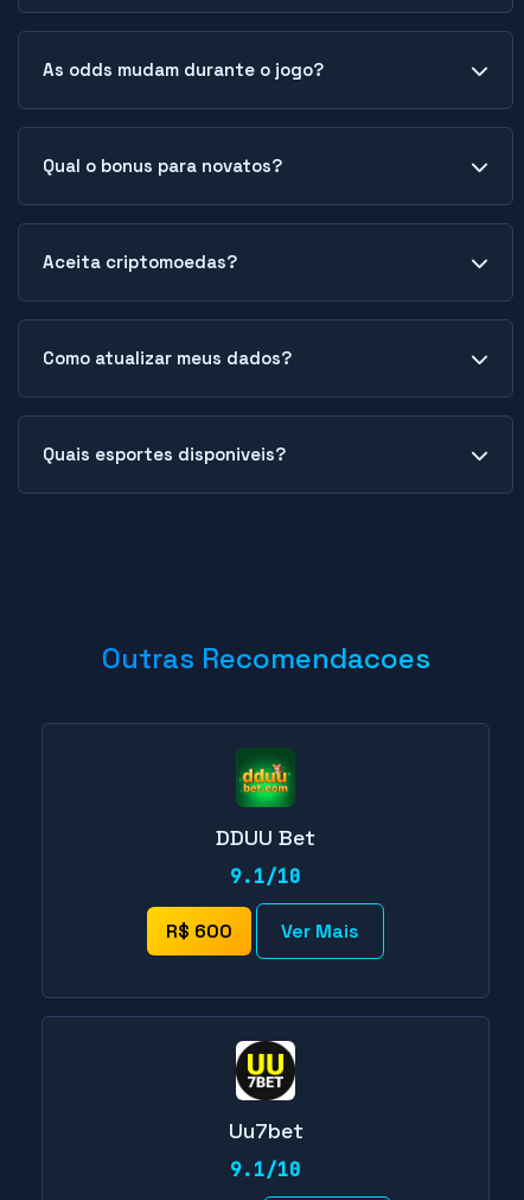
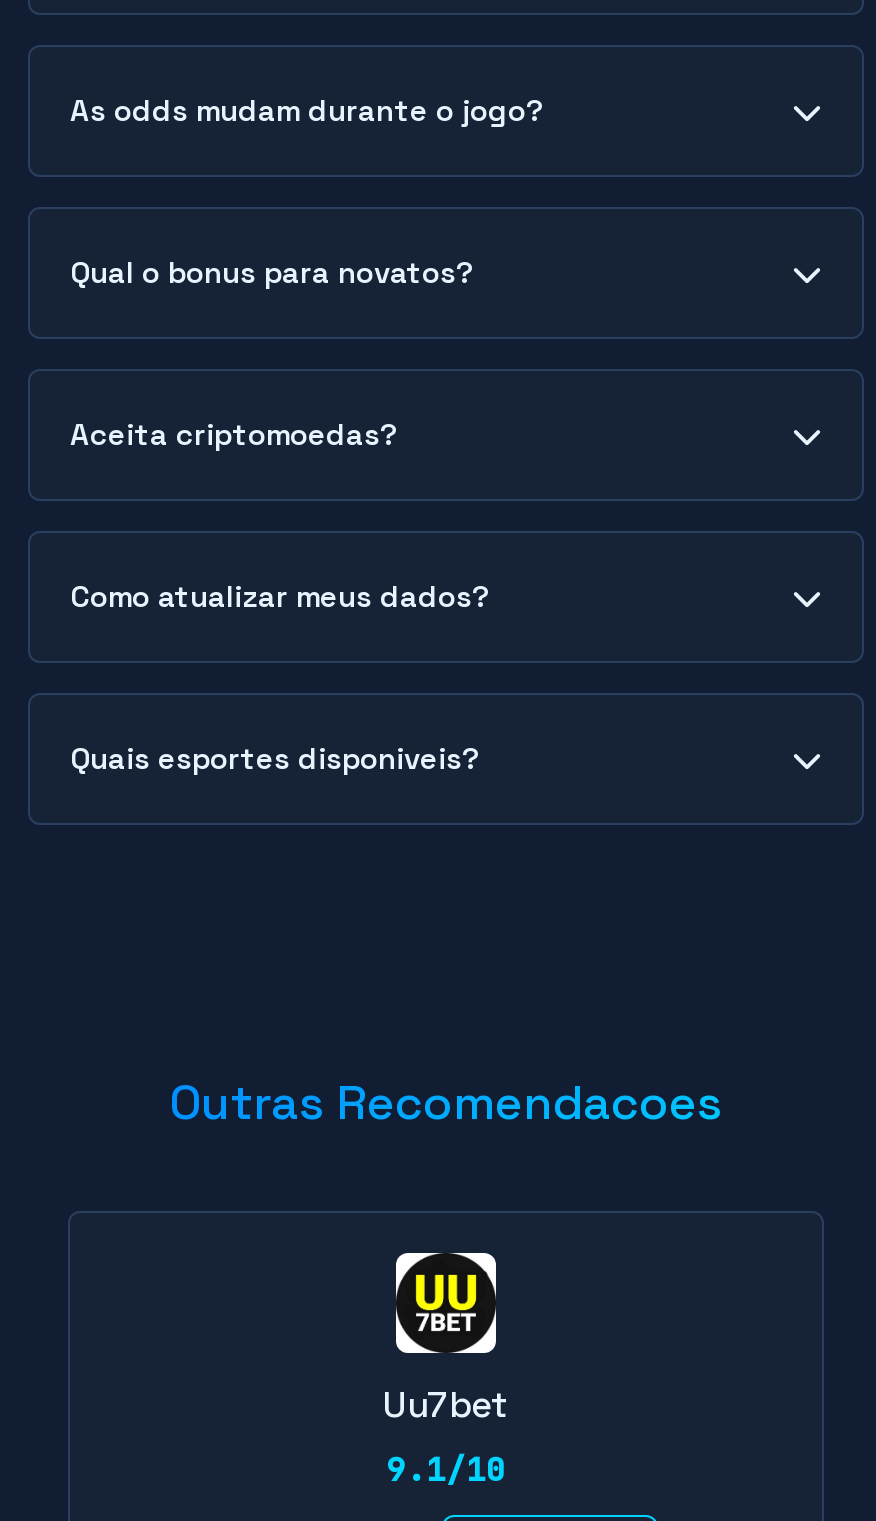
- [image]
- DDUU Bet
- 9.1/10
- R$ 600
- Ver Mais
